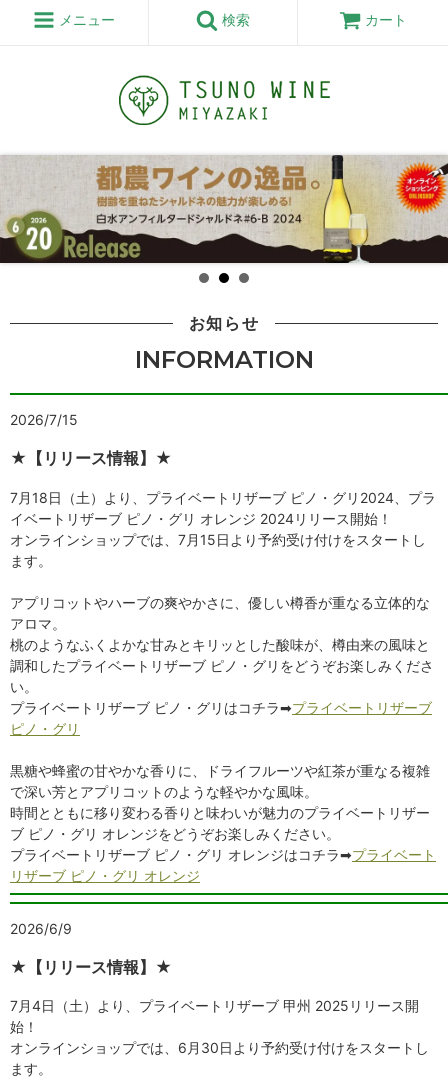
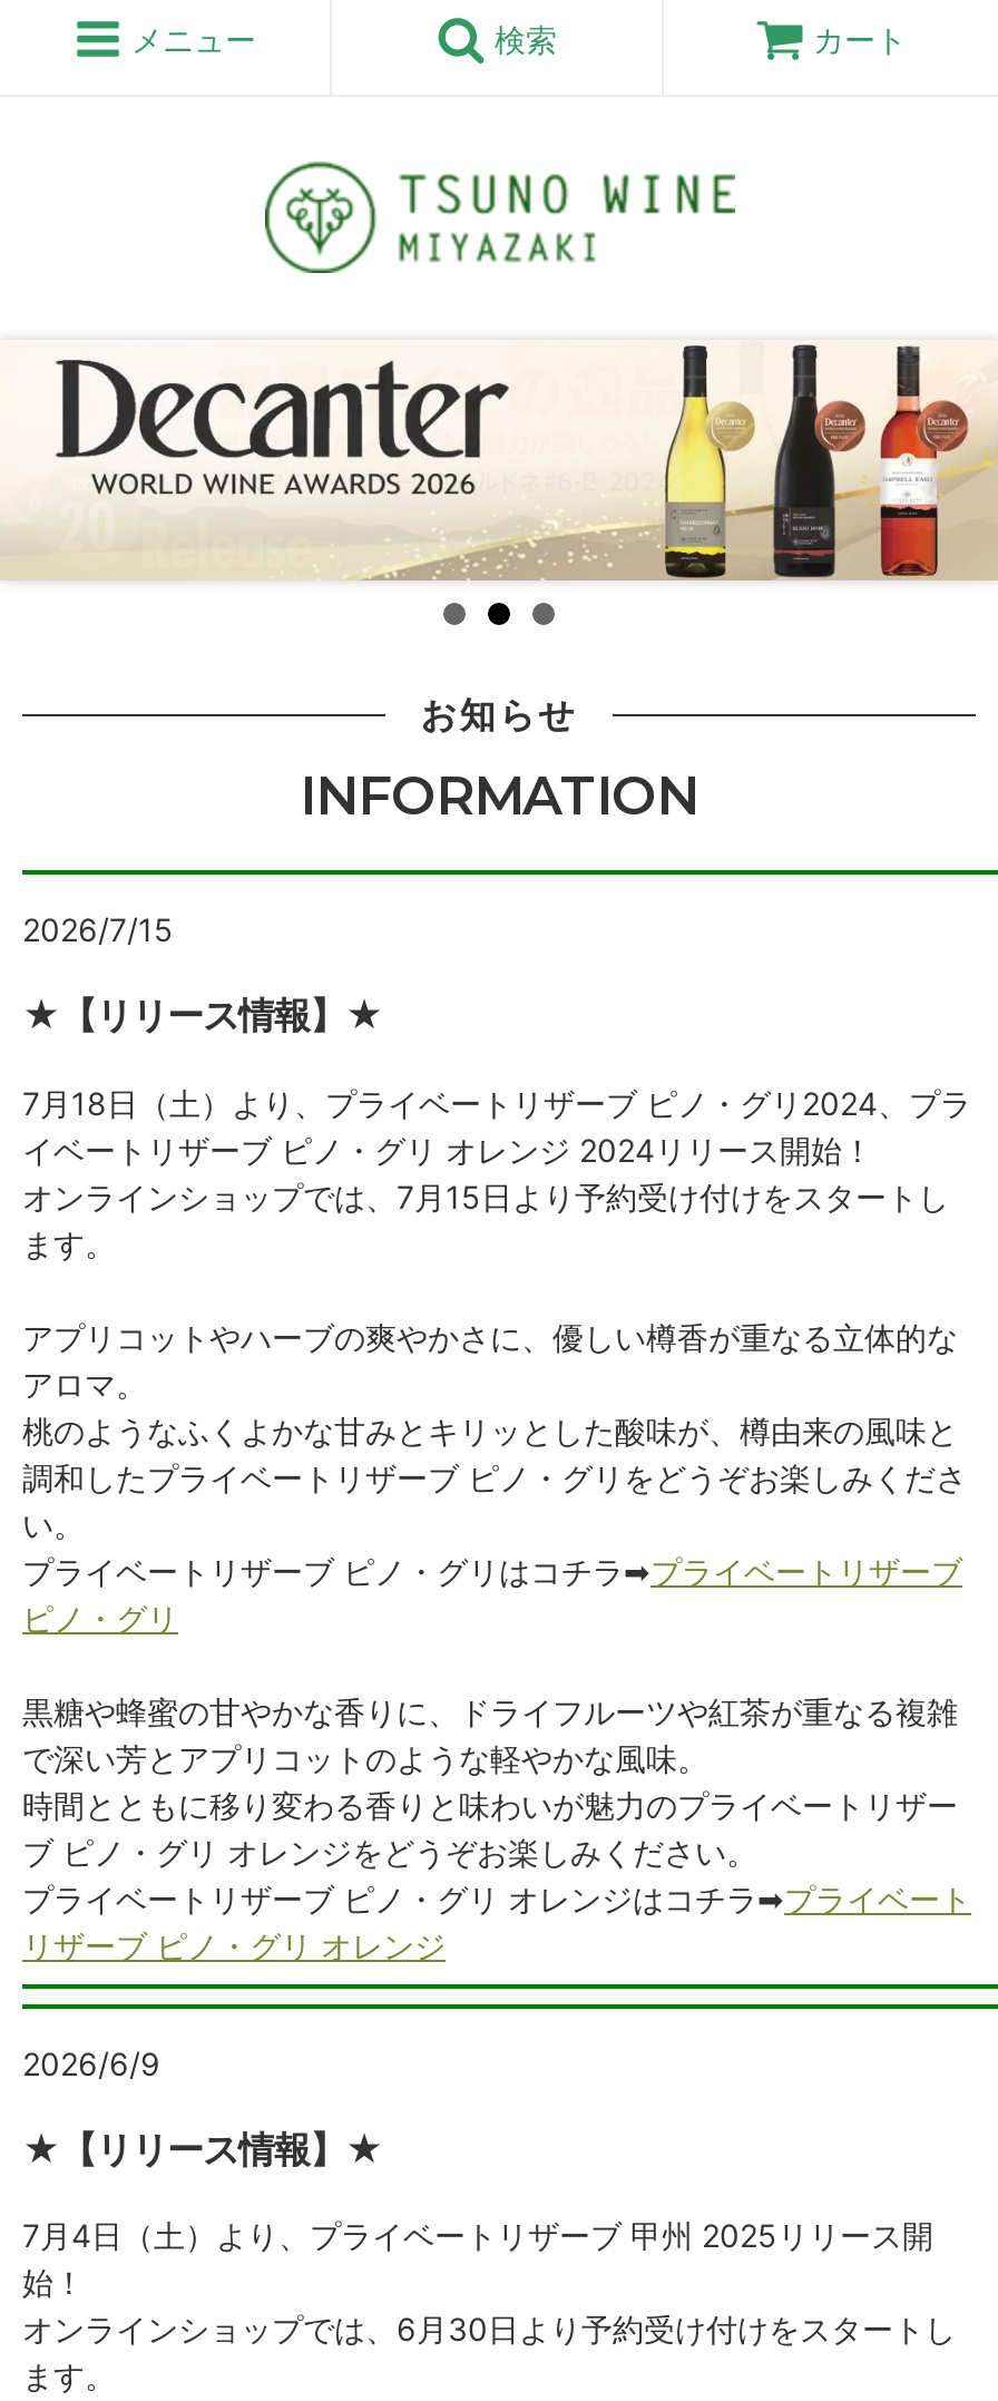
- [image]
+ [image]
